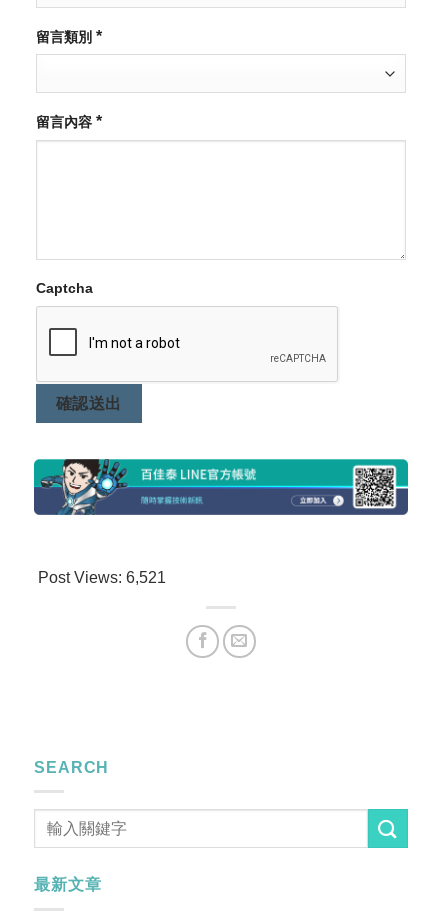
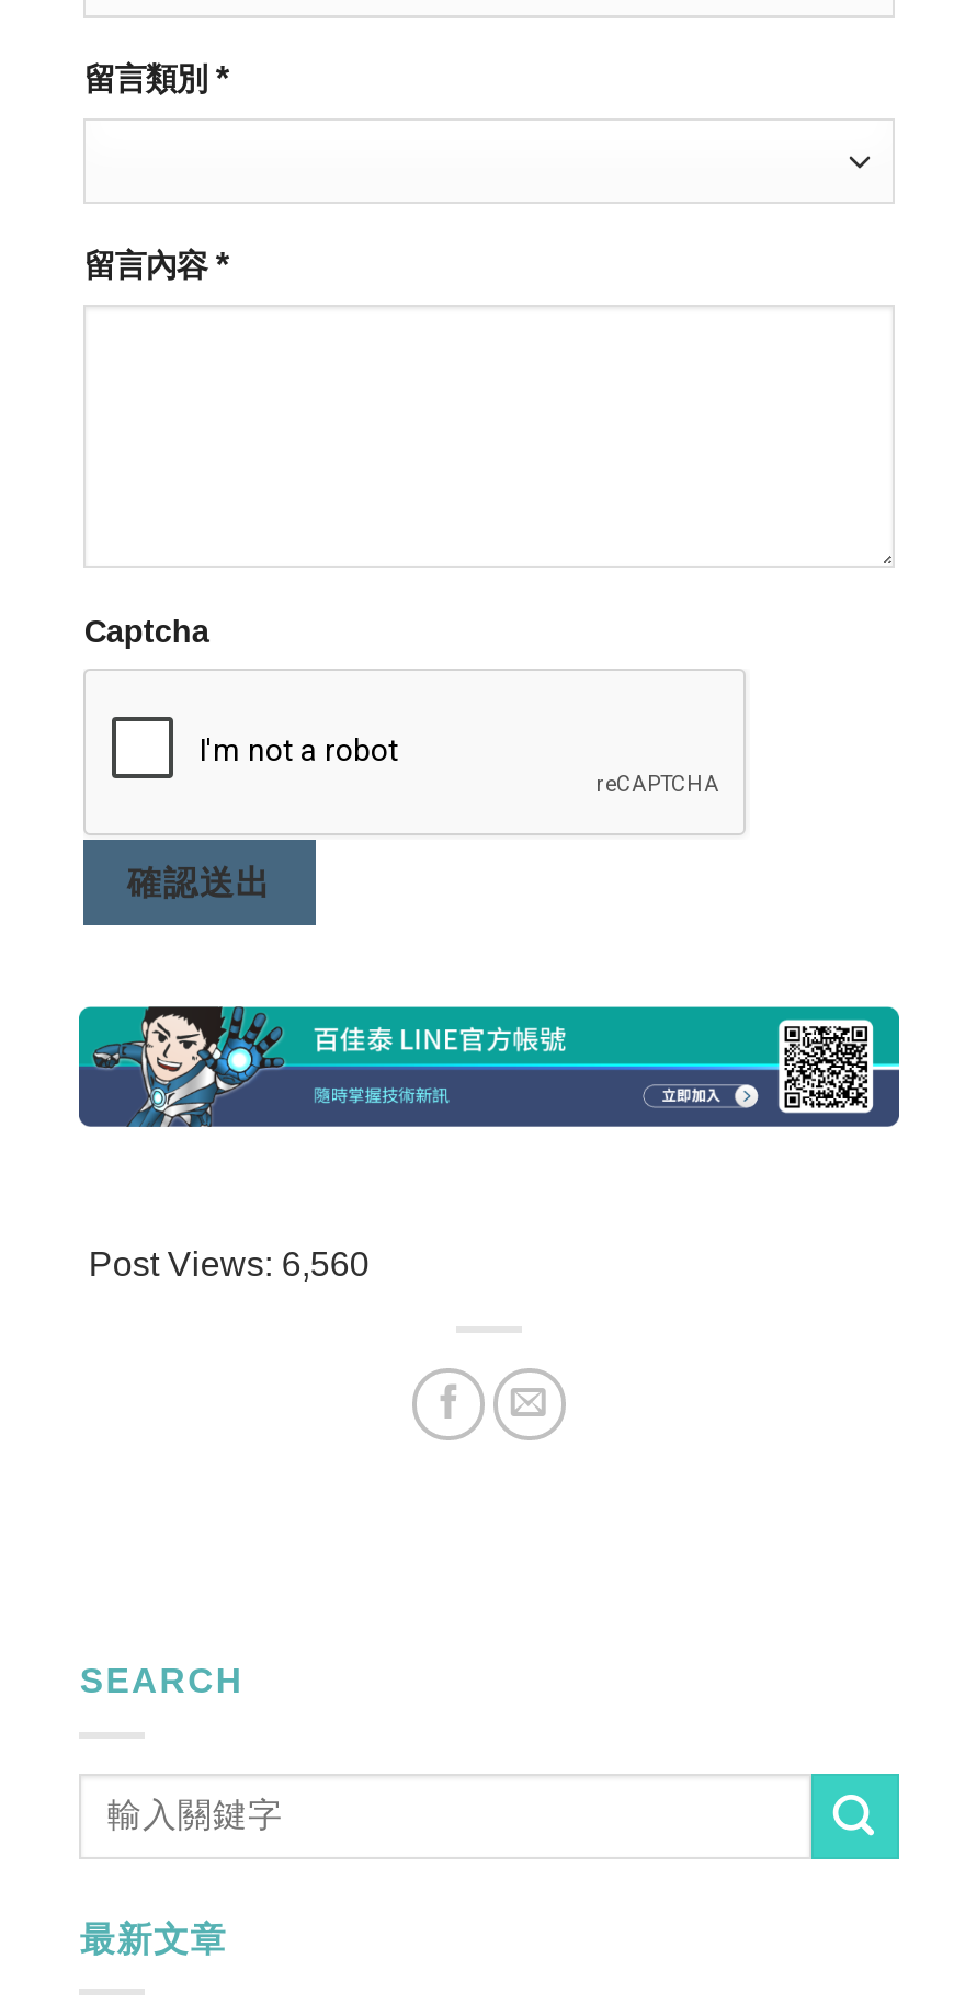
- Post Views: 6,521
+ Post Views: 6,560
